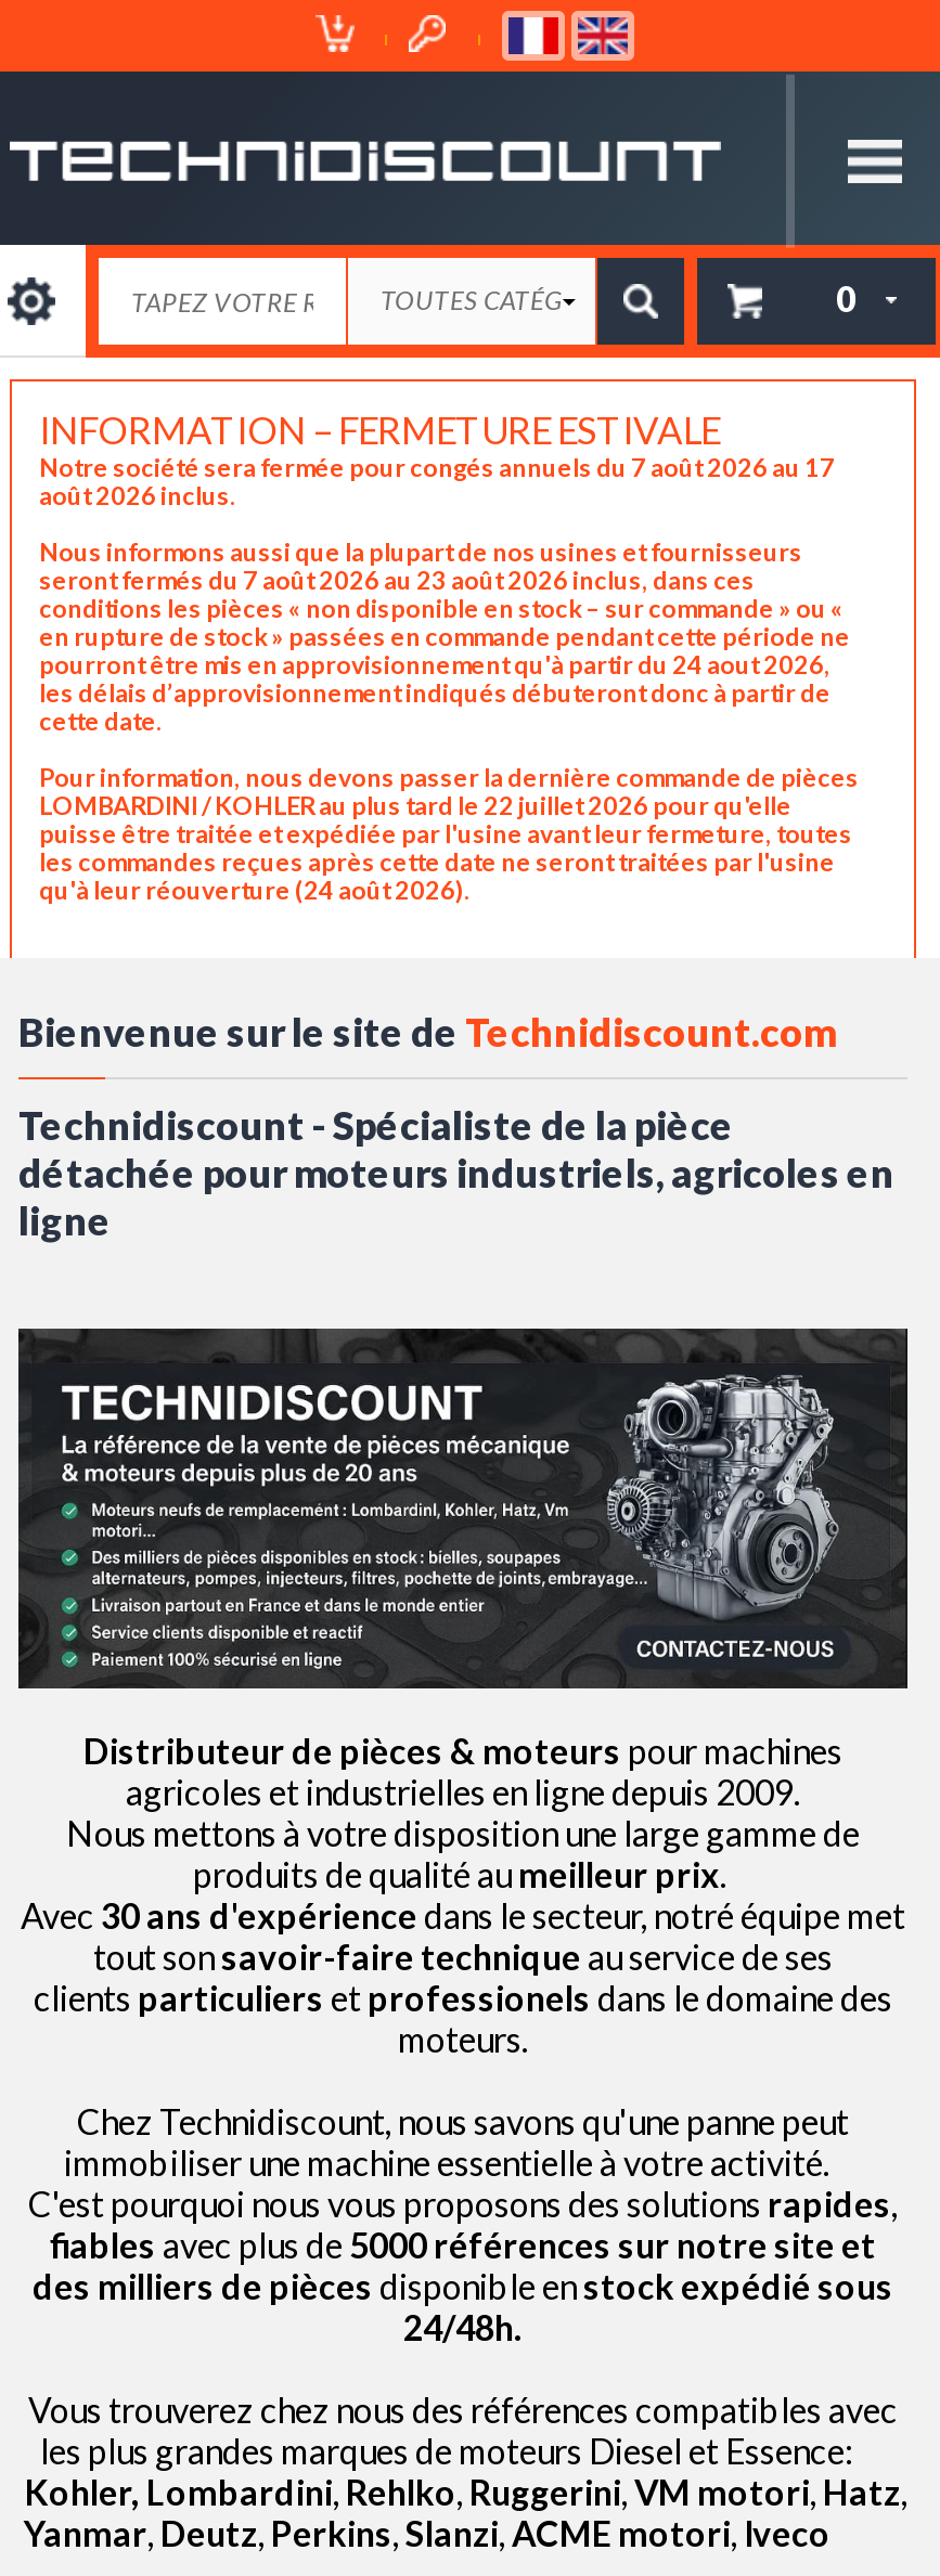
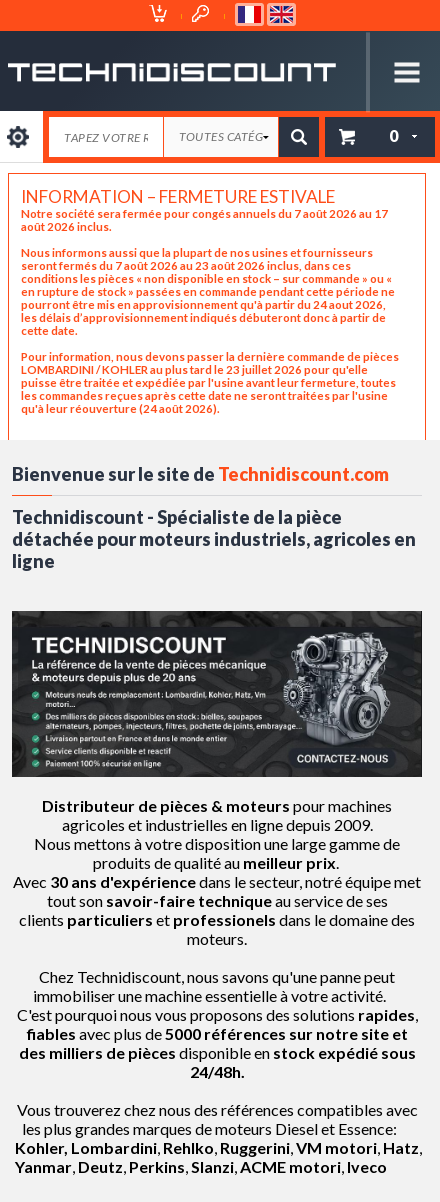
- LOMBARDINI / KOHLER au plus tard le 22 juillet 2026 pour qu'elle
+ LOMBARDINI / KOHLER au plus tard le 23 juillet 2026 pour qu'elle
